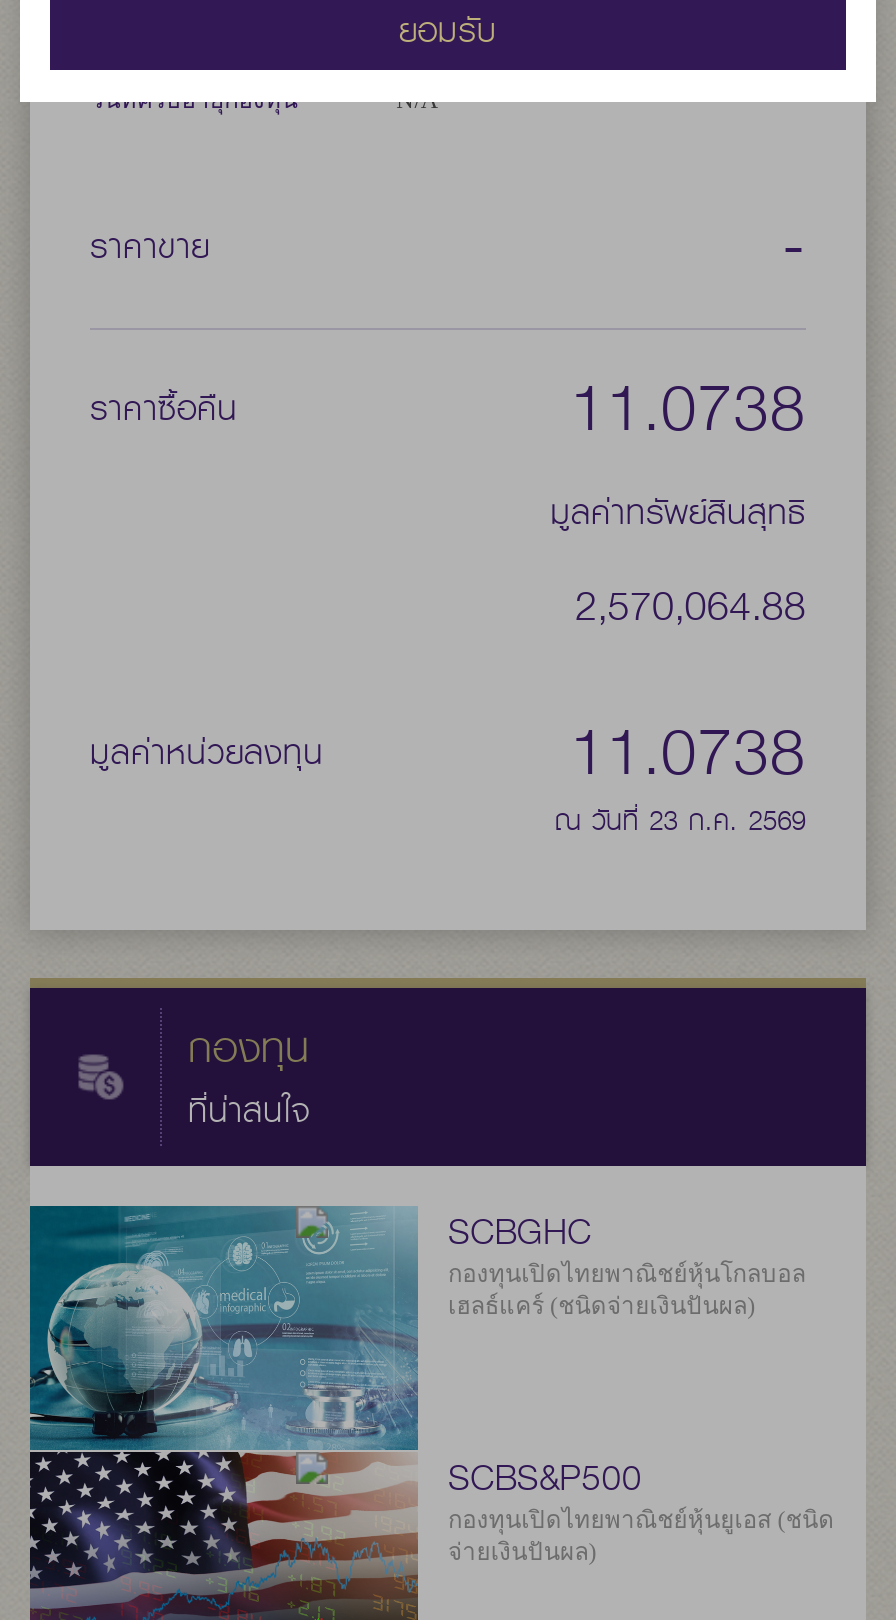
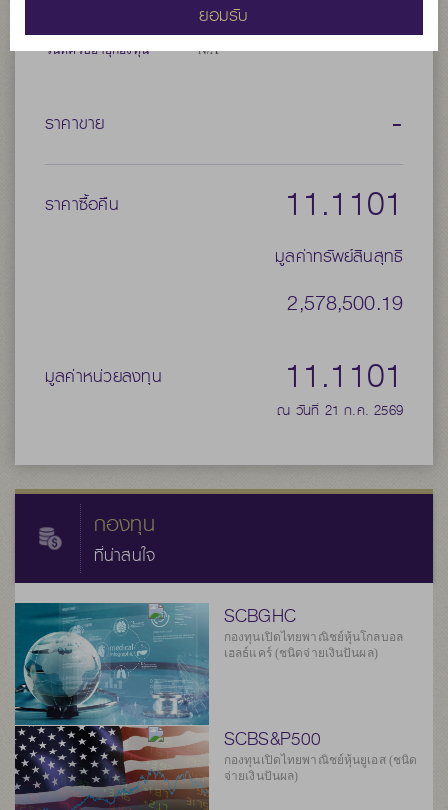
- 11.0738
+ 11.1101

- 2,570,064.88
+ 2,578,500.19

- 11.0738
+ 11.1101

- ณ วันที่ 23 ก.ค. 2569
+ ณ วันที่ 21 ก.ค. 2569
